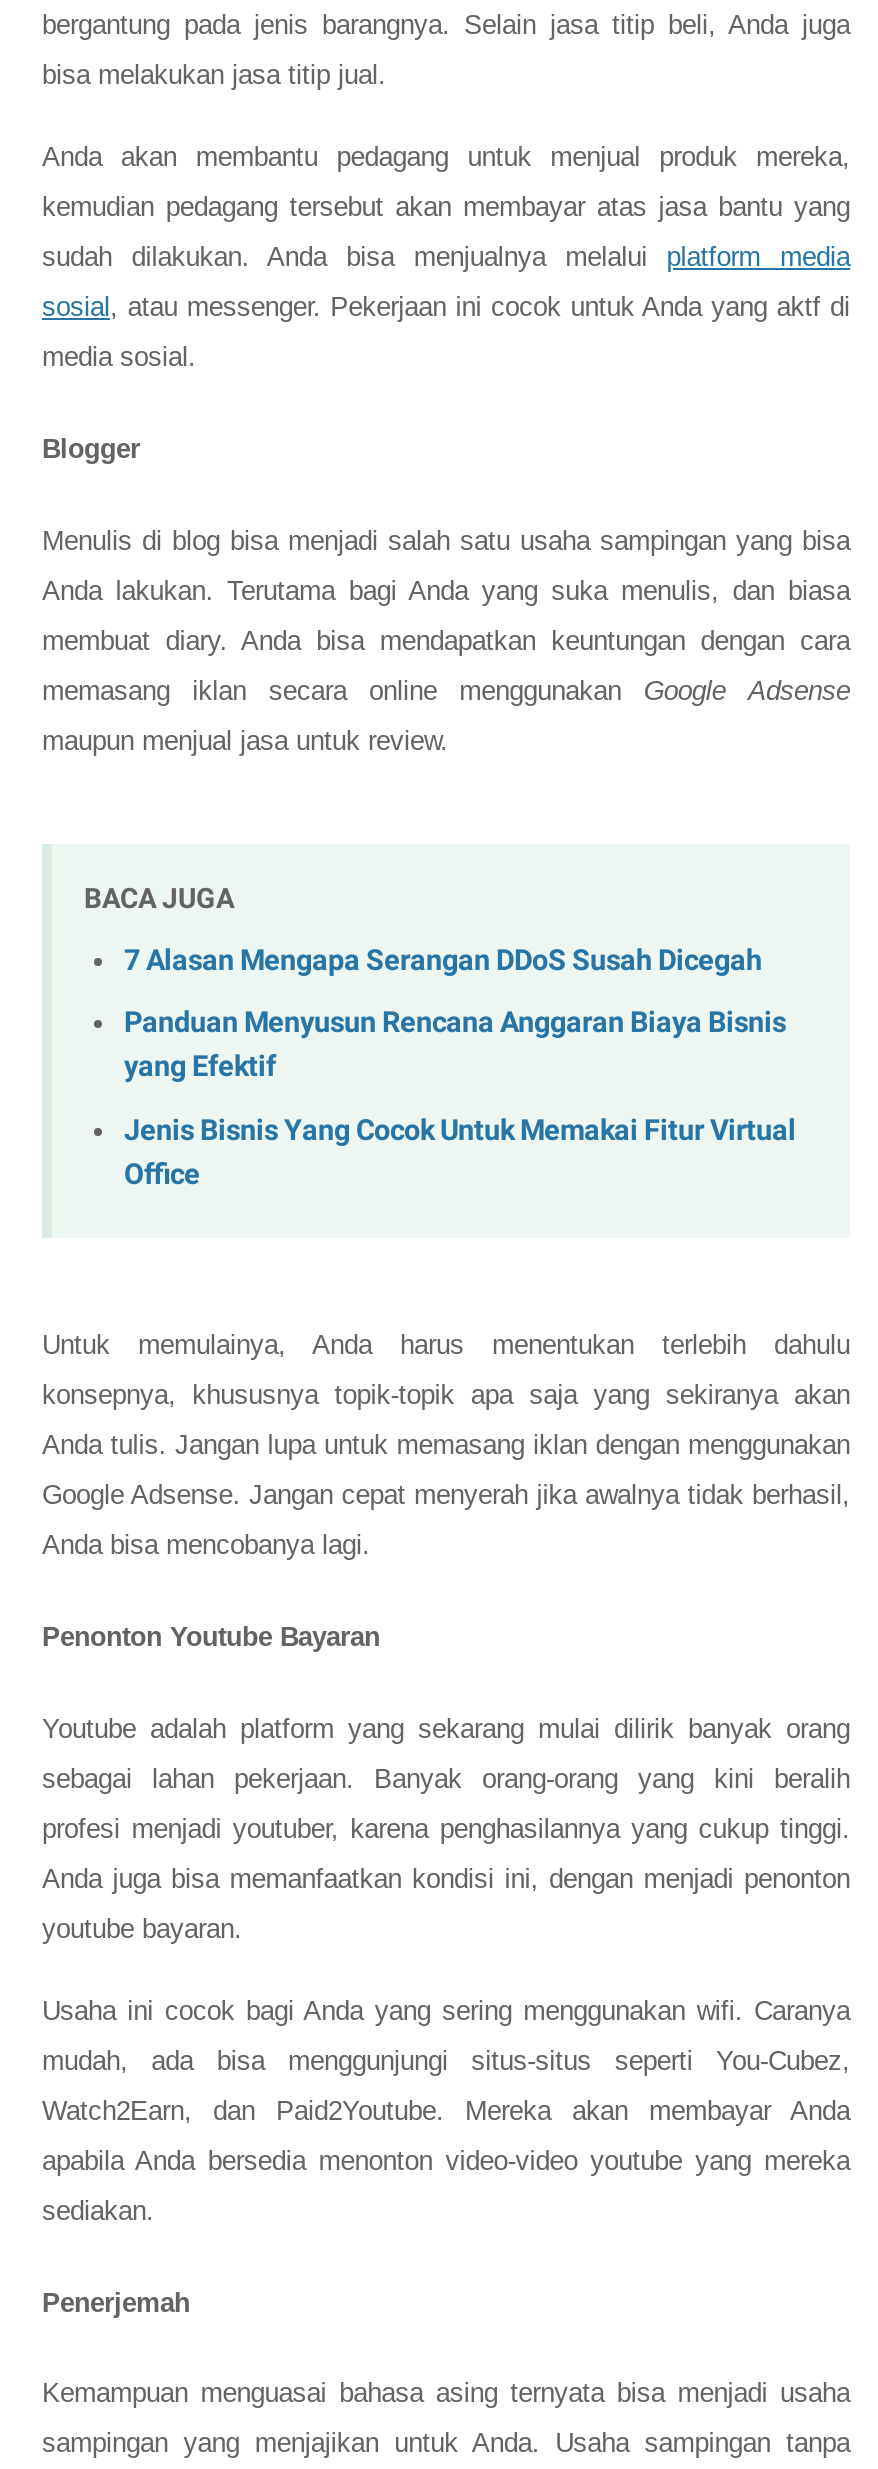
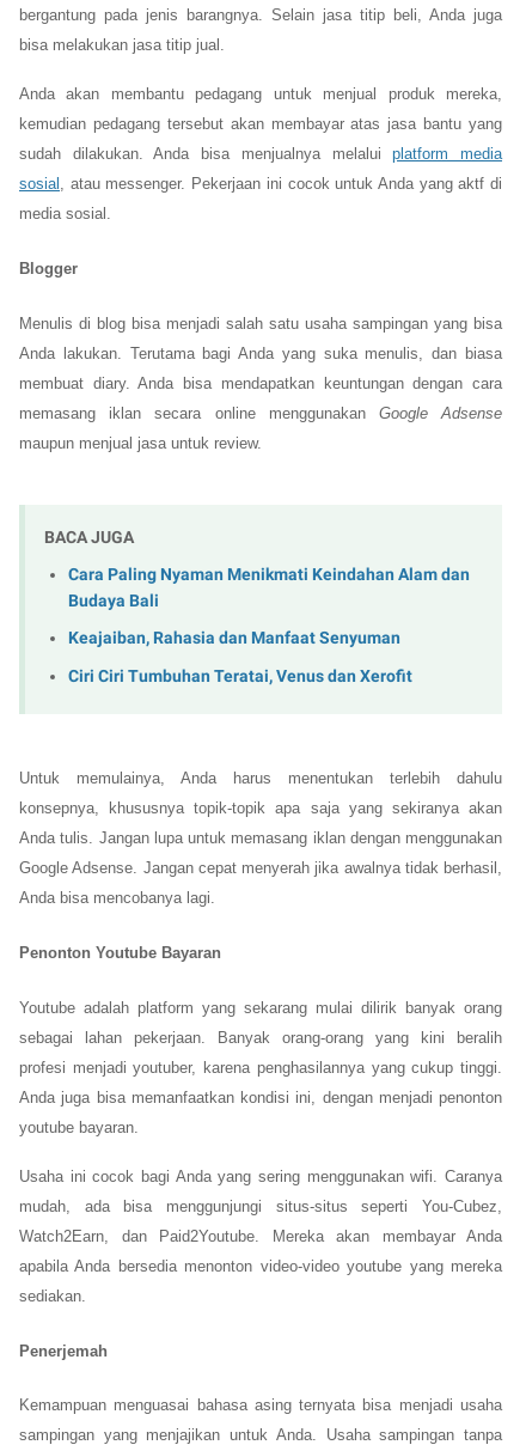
- 7 Alasan Mengapa Serangan DDoS Susah Dicegah
+ Cara Paling Nyaman Menikmati Keindahan Alam dan
+ Budaya Bali

- Panduan Menyusun Rencana Anggaran Biaya Bisnis
- yang Efektif
+ Keajaiban, Rahasia dan Manfaat Senyuman

- Jenis Bisnis Yang Cocok Untuk Memakai Fitur Virtual
- Office
+ Ciri Ciri Tumbuhan Teratai, Venus dan Xerofit
